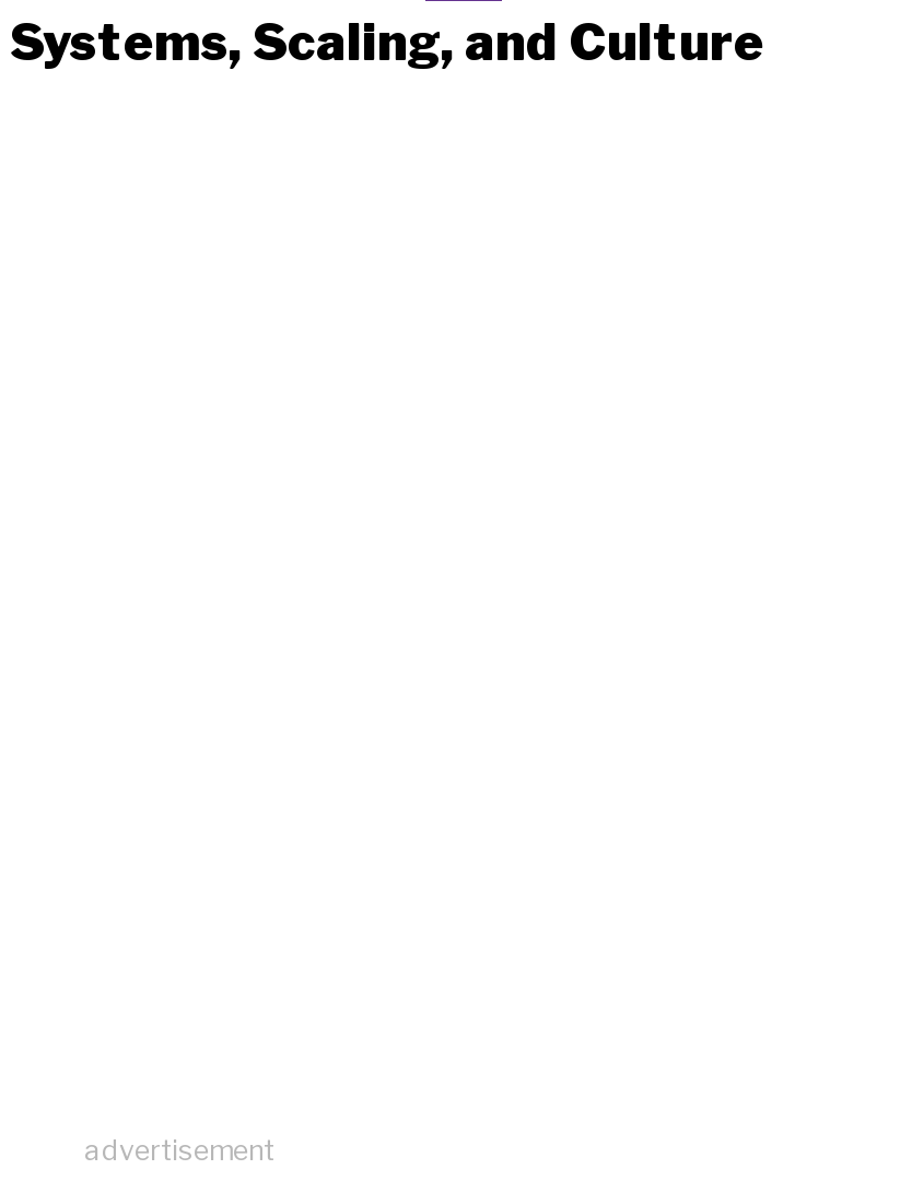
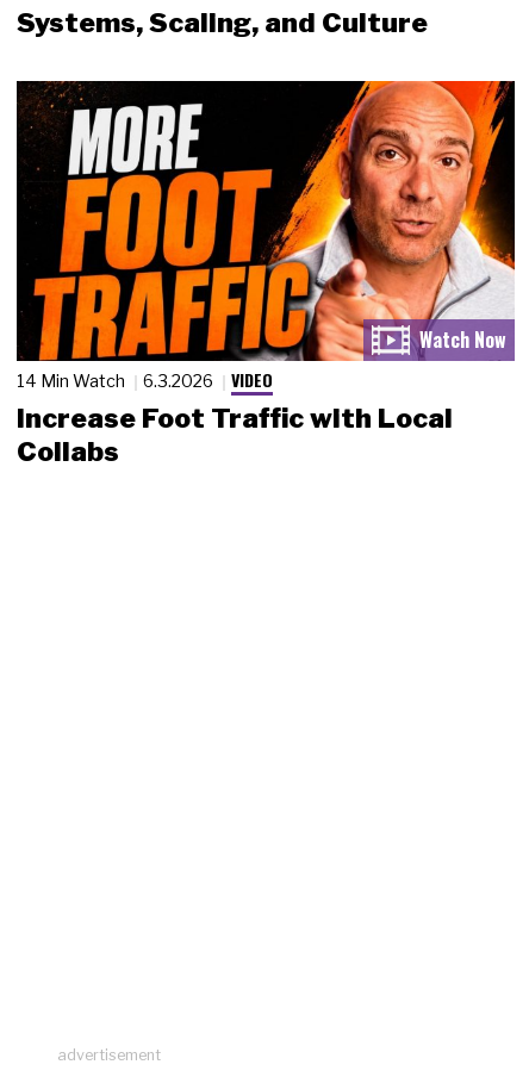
+ [image]
+ 14 Min Watch
+ 6.3.2026
+ VIDEO
+ Increase Foot Traffic with Local
+ Collabs
